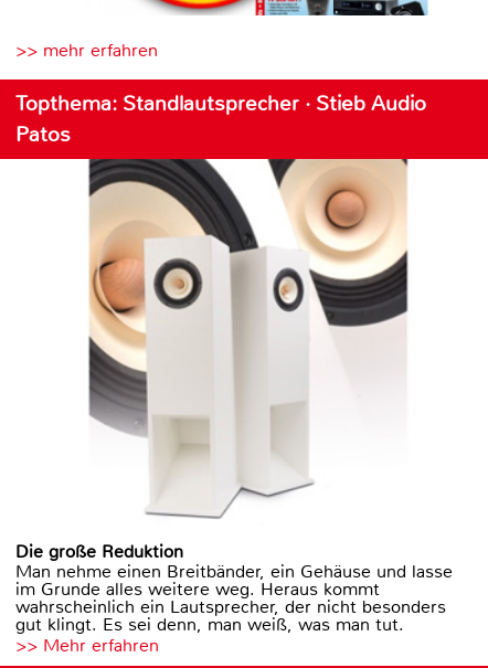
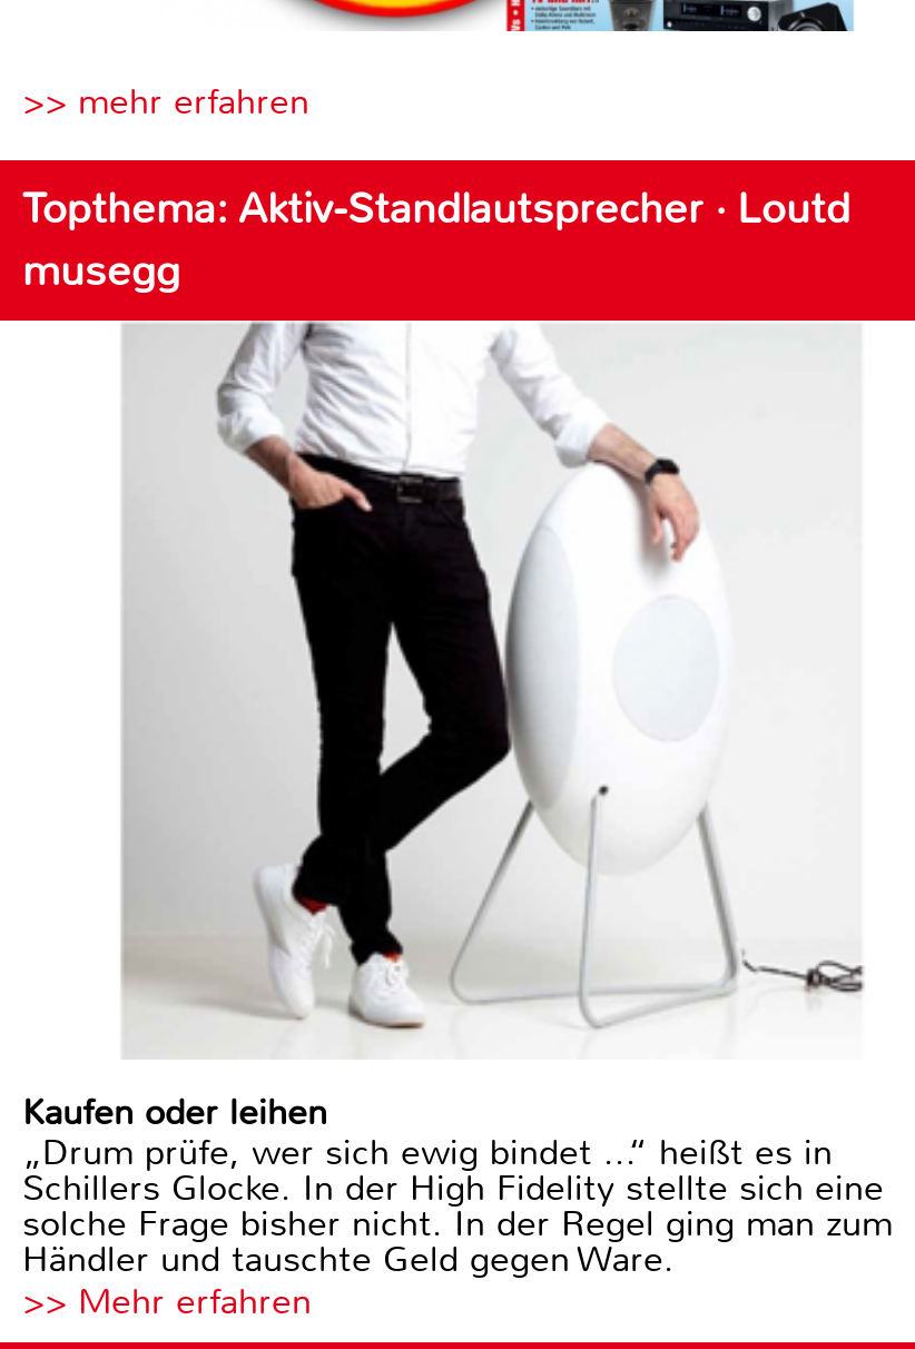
- Topthema: Standlautsprecher · Stieb Audio
- Patos
+ Topthema: Aktiv-Standlautsprecher · Loutd
+ musegg

- [image]
- Die große Reduktion
- Man nehme einen Breitbänder, ein Gehäuse und lasse
- im Grunde alles weitere weg. Heraus kommt
- wahrscheinlich ein Lautsprecher, der nicht besonders
- gut klingt. Es sei denn, man weiß, was man tut.
+ [image]
+ Kaufen oder leihen
+ „Drum prüfe, wer sich ewig bindet ...“ heißt es in
+ Schillers Glocke. In der High Fidelity stellte sich eine
+ solche Frage bisher nicht. In der Regel ging man zum
+ Händler und tauschte Geld gegen Ware.
